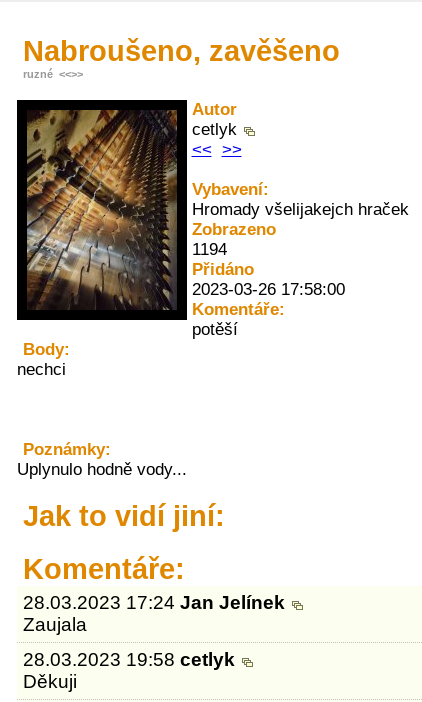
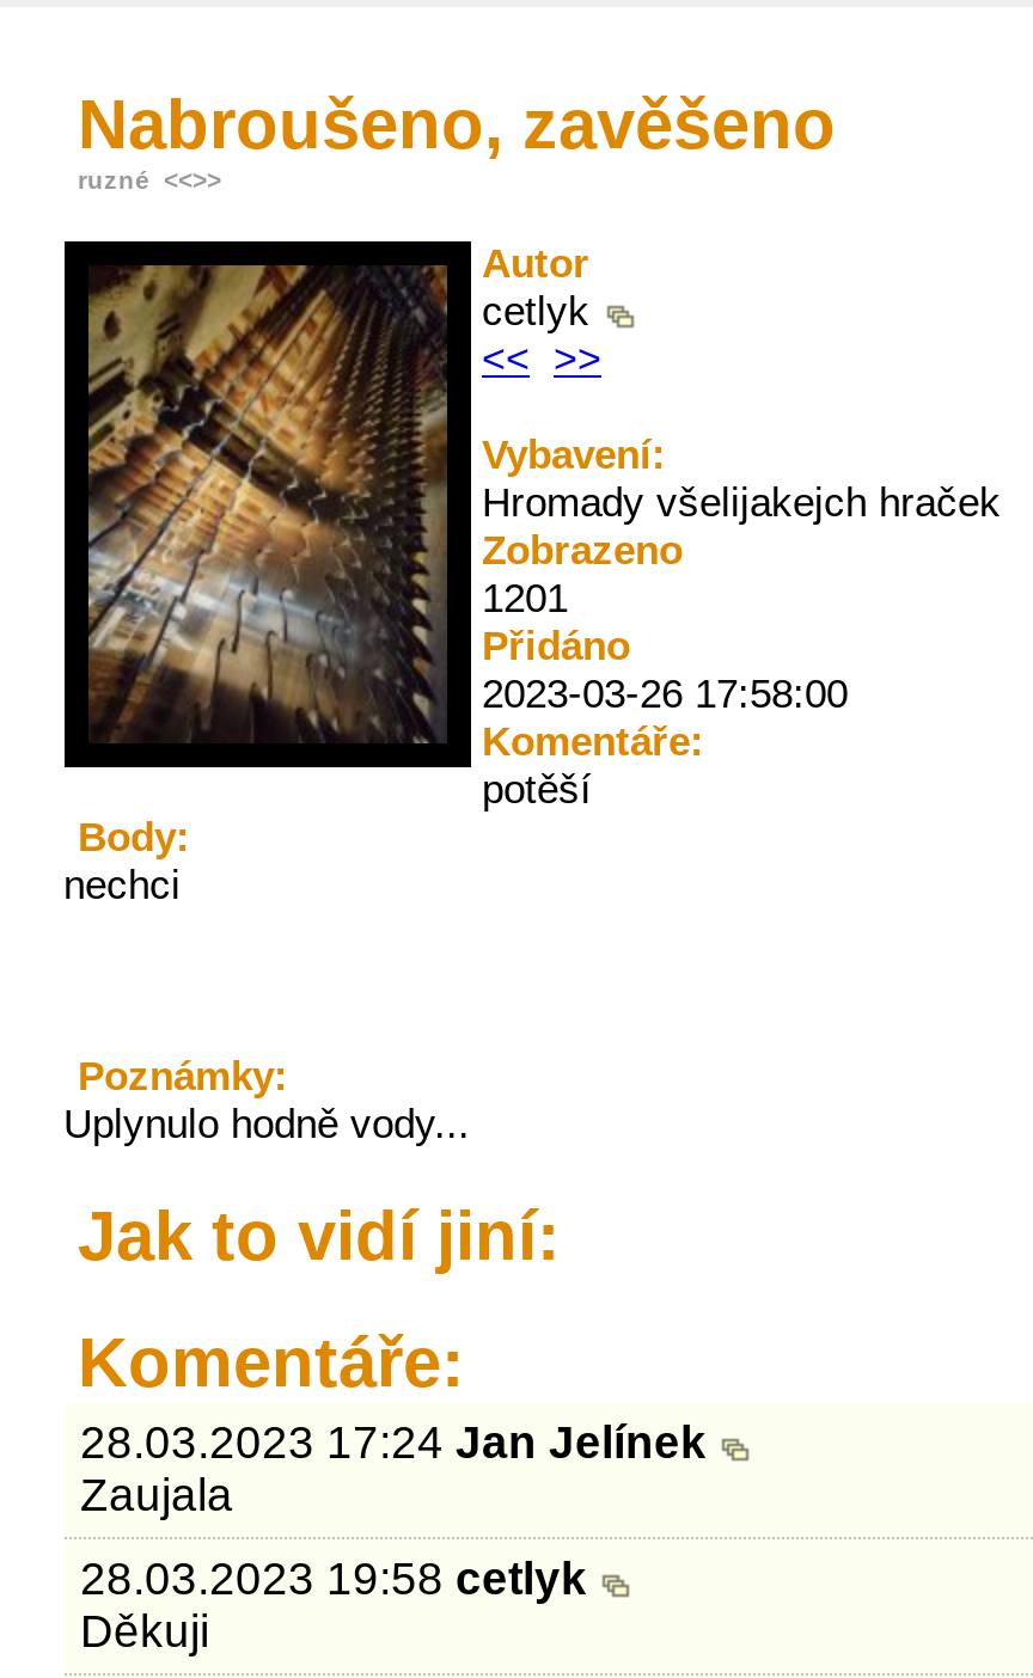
- 1194
+ 1201
